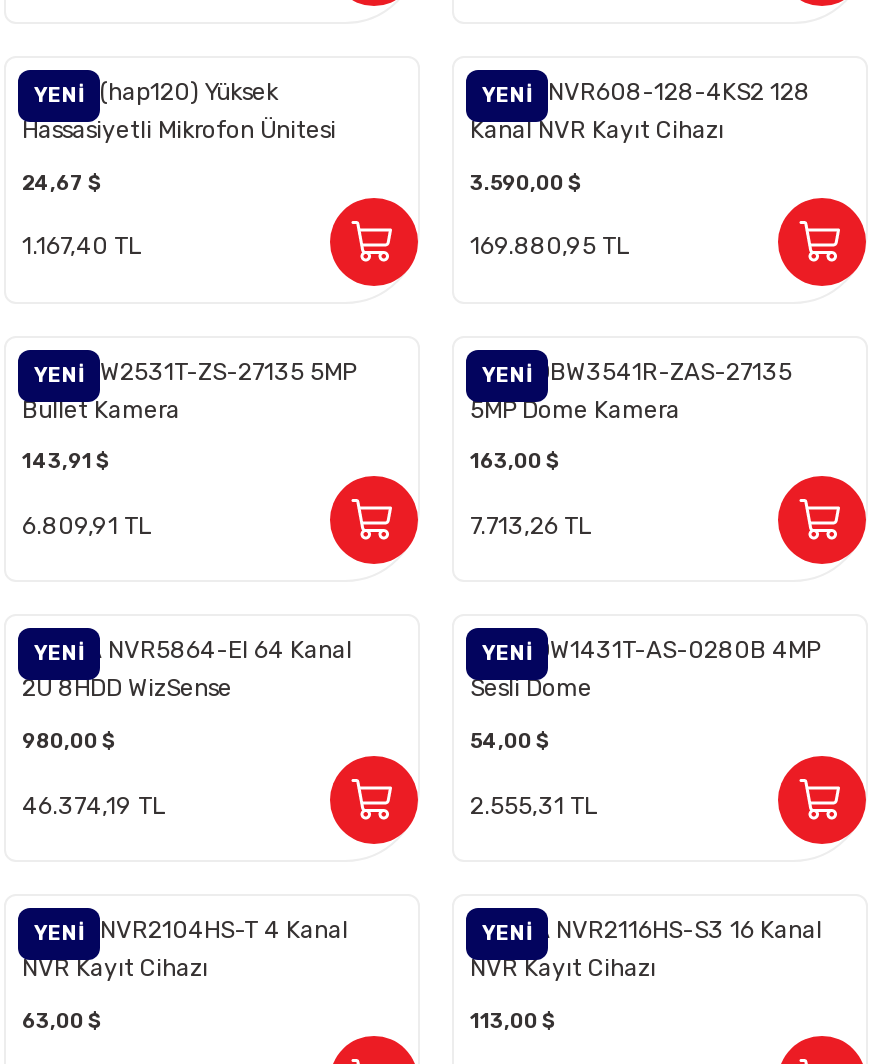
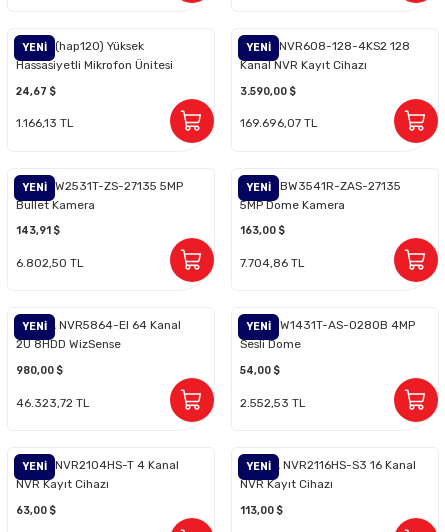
- 1.167,40 TL
+ 1.166,13 TL

- 169.880,95 TL
+ 169.696,07 TL

- 6.809,91 TL
+ 6.802,50 TL

- 7.713,26 TL
+ 7.704,86 TL

- 46.374,19 TL
+ 46.323,72 TL

- 2.555,31 TL
+ 2.552,53 TL
